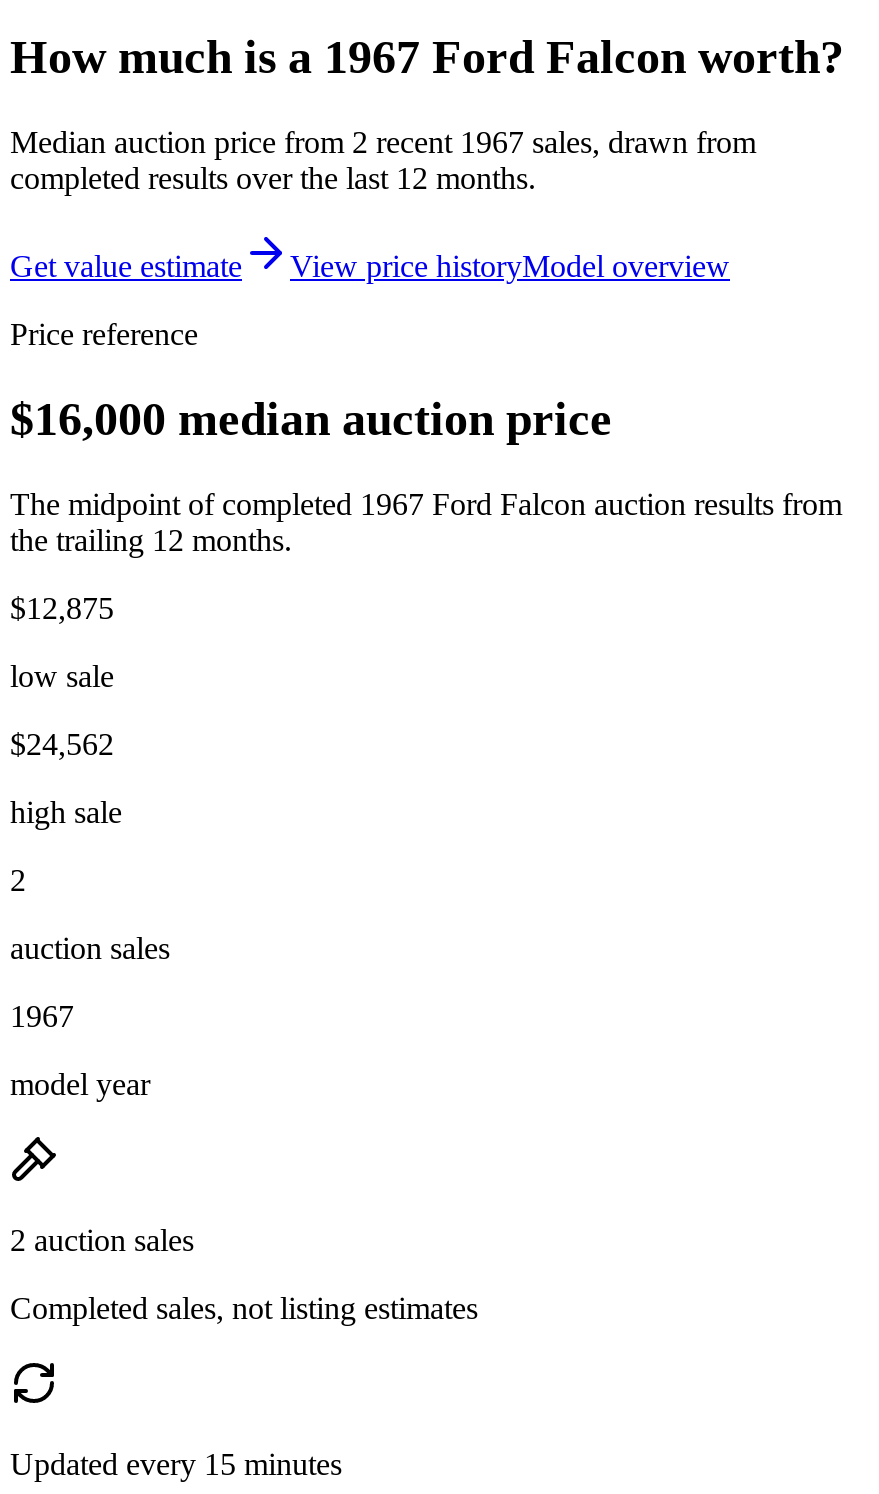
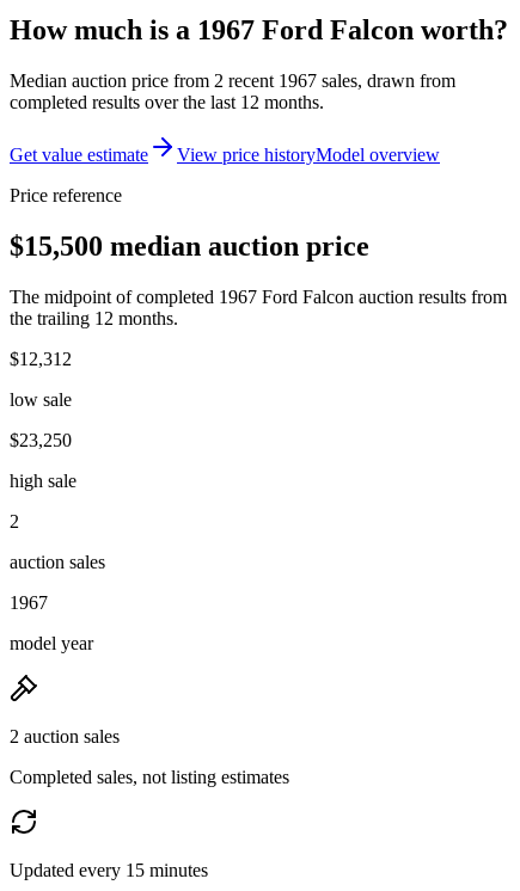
- $16,000 median auction price
+ $15,500 median auction price

- $12,875
+ $12,312

- $24,562
+ $23,250
